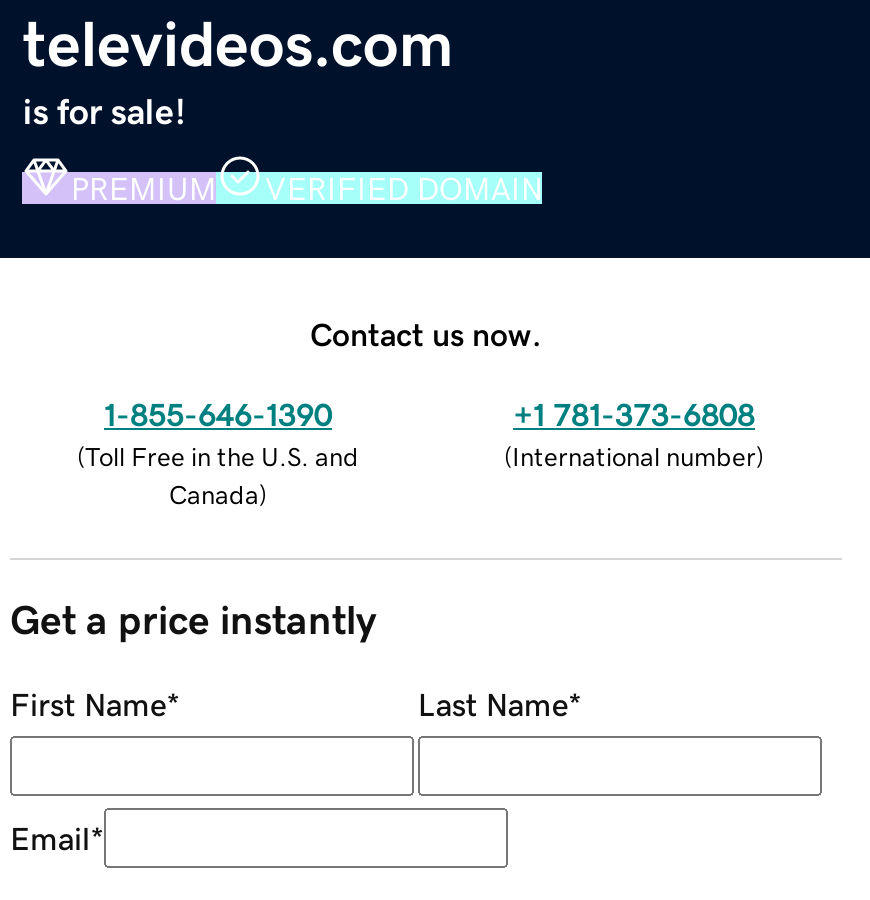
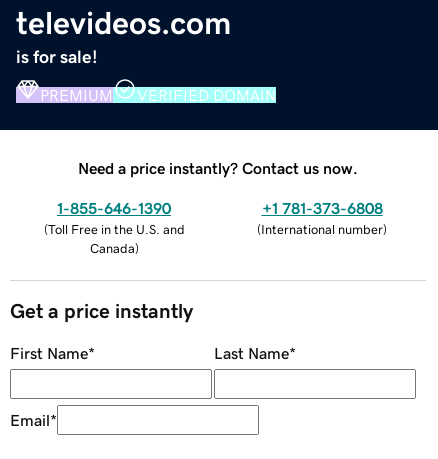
- Contact us now.
+ Need a price instantly? Contact us now.
